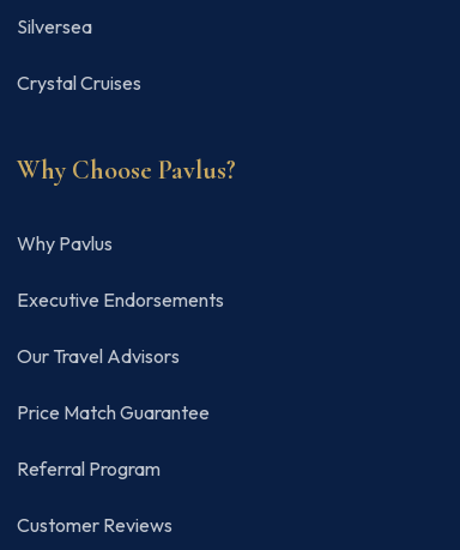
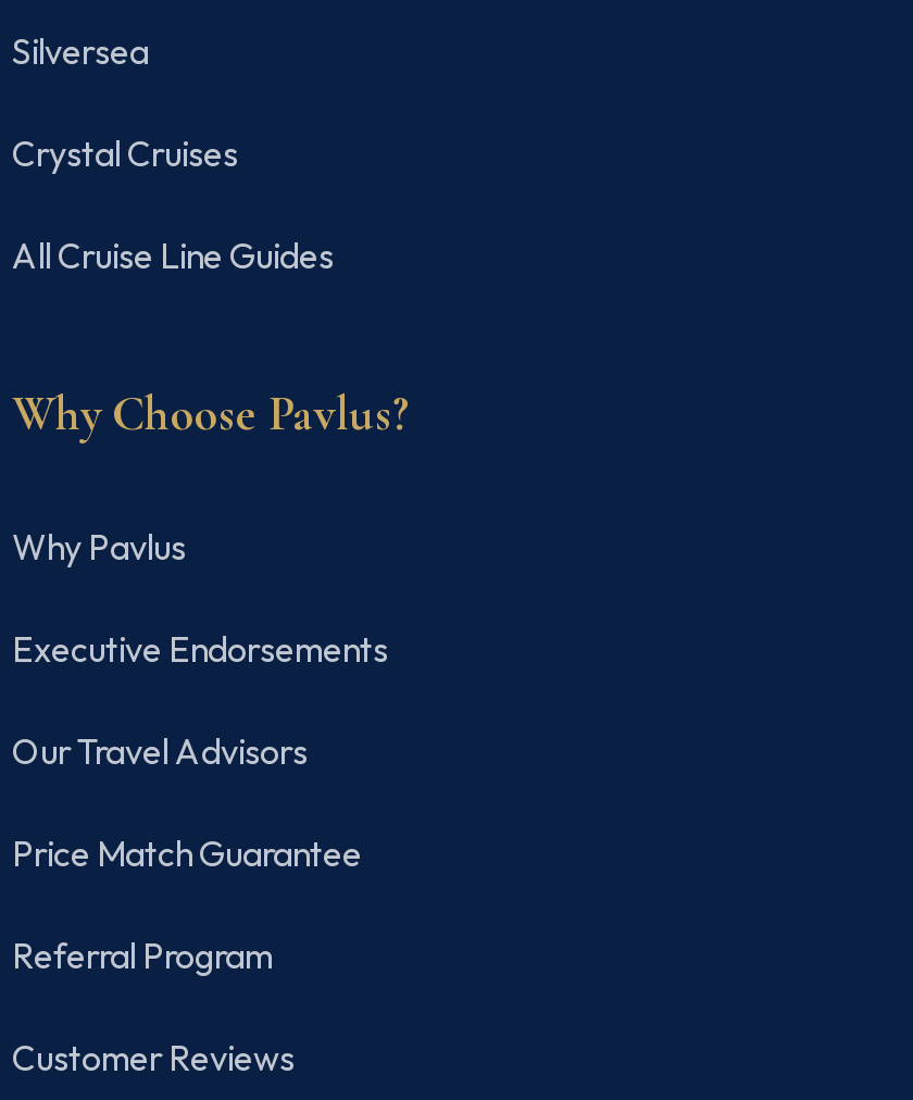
+ All Cruise Line Guides
